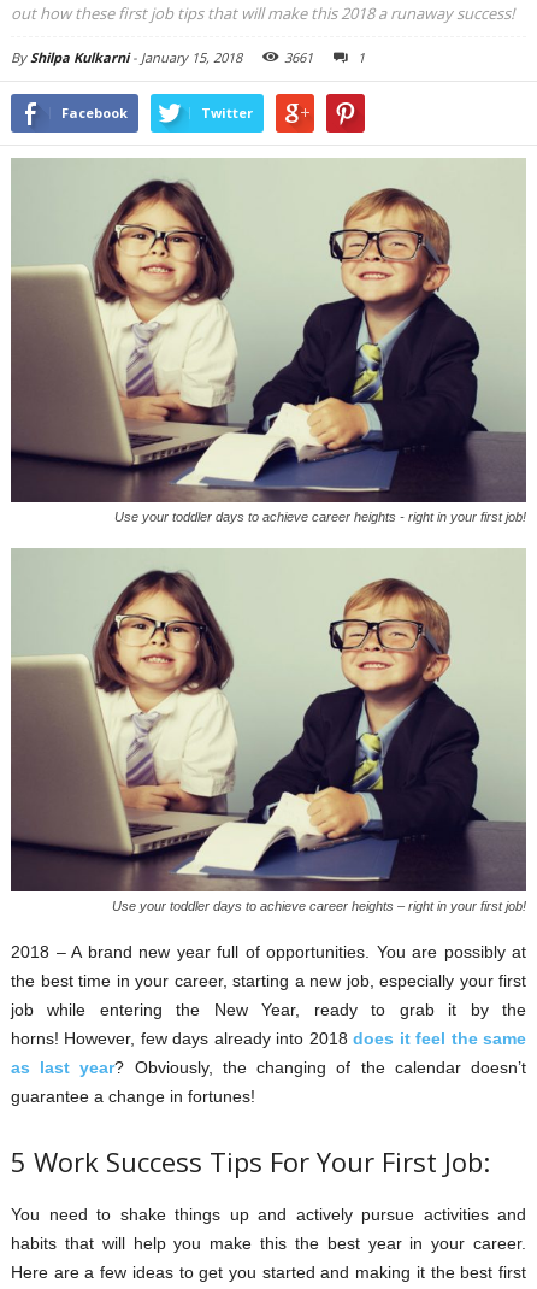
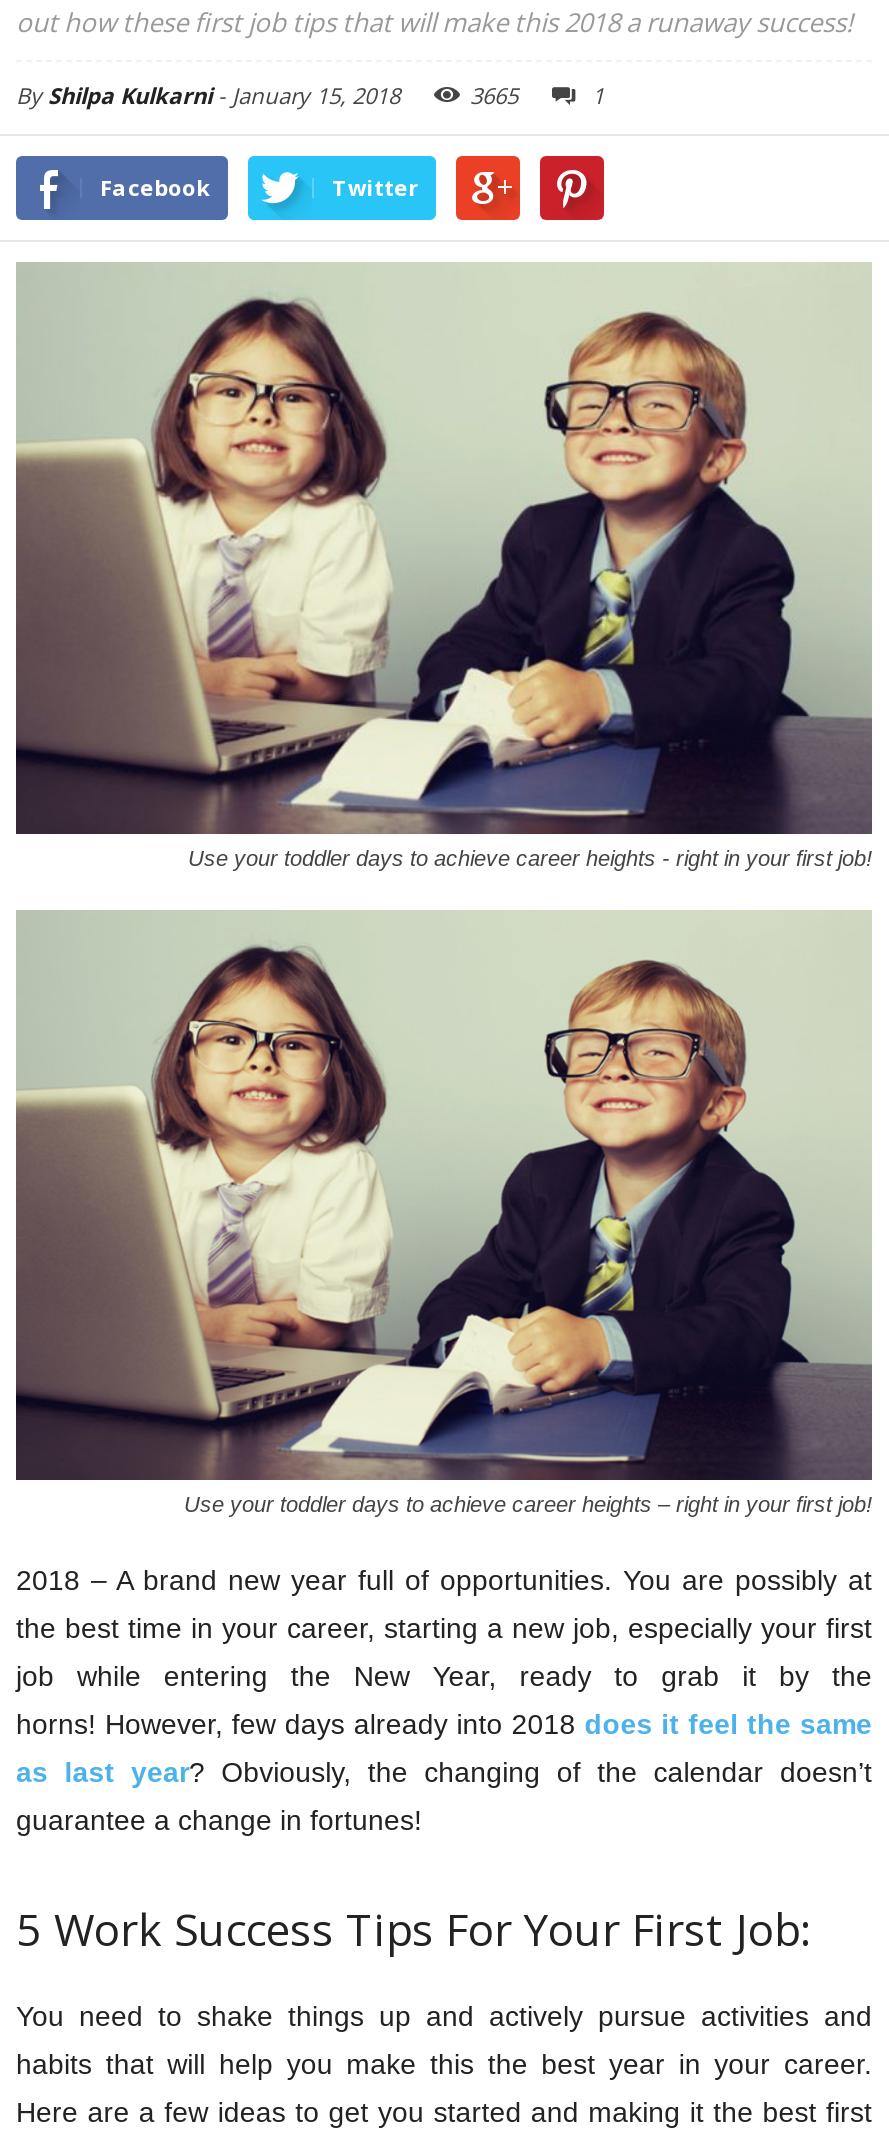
- 3661
+ 3665
